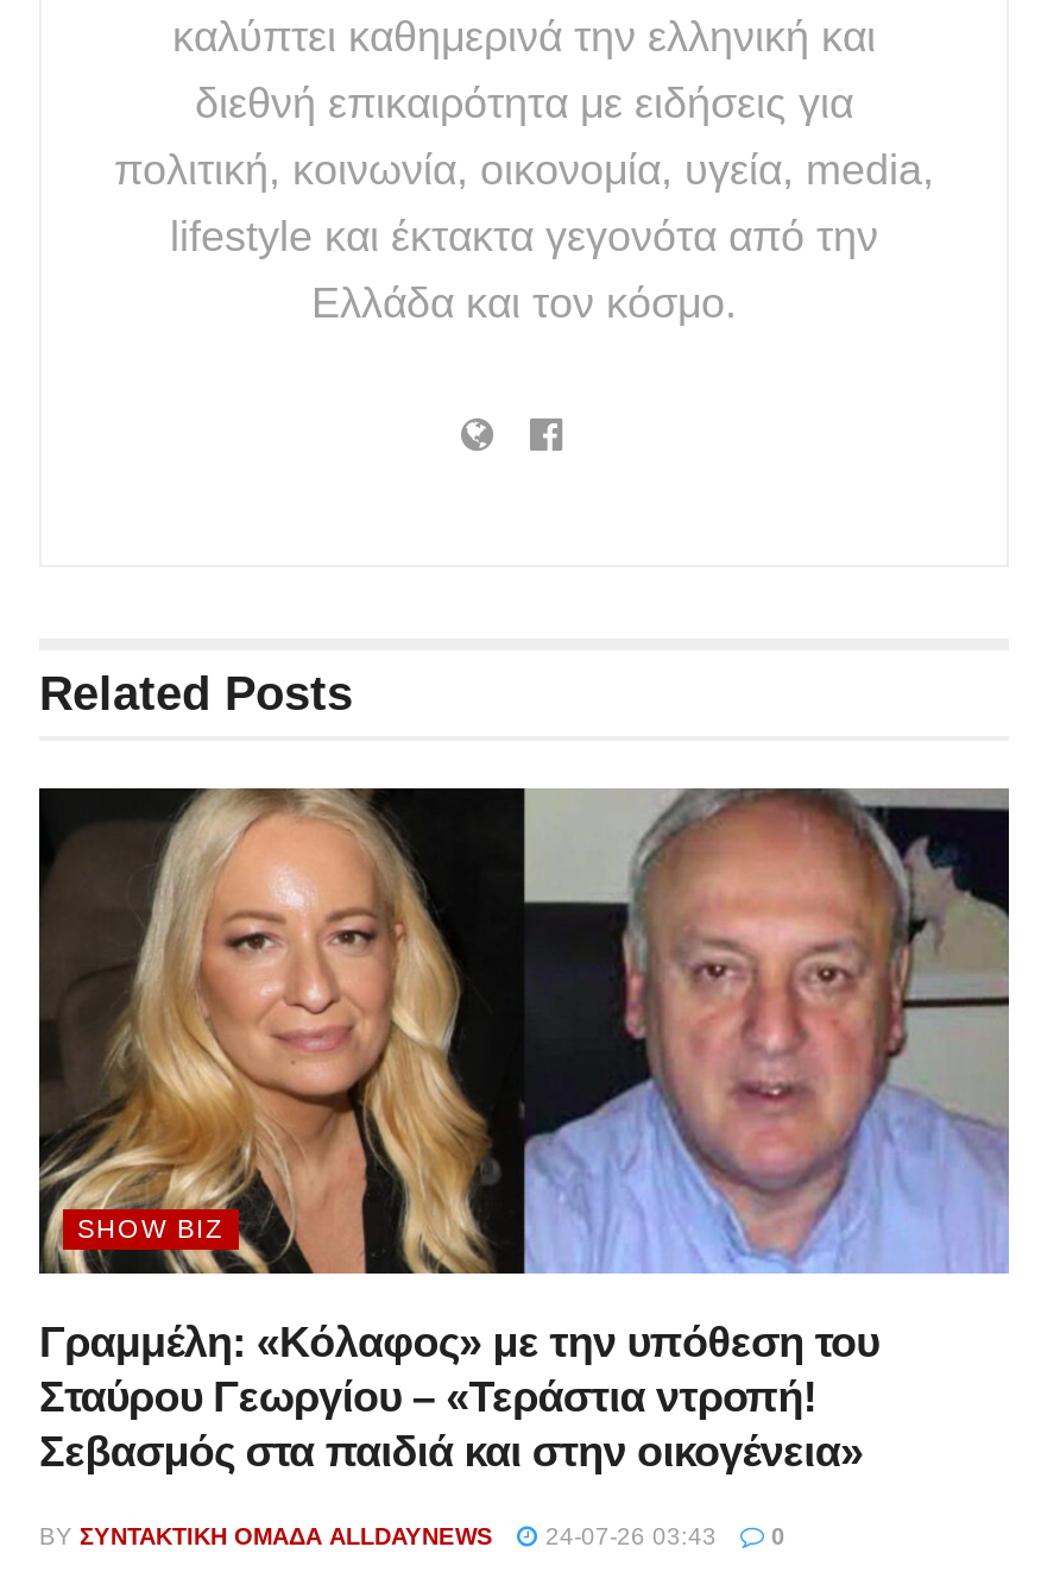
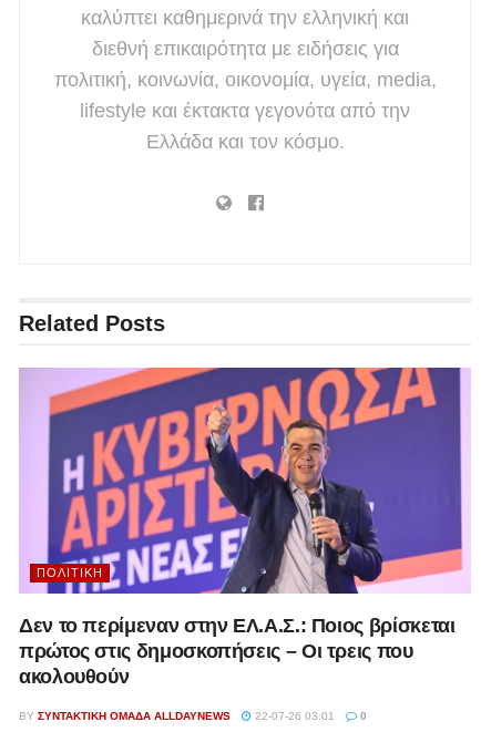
- [image]
- SHOW BIZ
+ [image]
+ ΠΟΛΙΤΙΚΉ

- Γραμμέλη: «Κόλαφος» με την υπόθεση του
- Σταύρου Γεωργίου – «Τεράστια ντροπή!
- Σεβασμός στα παιδιά και στην οικογένεια»
+ Δεν το περίμεναν στην ΕΛ.Α.Σ.: Ποιος βρίσκεται
+ πρώτος στις δημοσκοπήσεις – Οι τρεις που
+ ακολουθούν

- BY ΣΥΝΤΑΚΤΙΚΉ ΟΜΆΔΑ ALLDAYNEWS 24-07-26 03:43 0
+ BY ΣΥΝΤΑΚΤΙΚΉ ΟΜΆΔΑ ALLDAYNEWS 22-07-26 03:01 0
